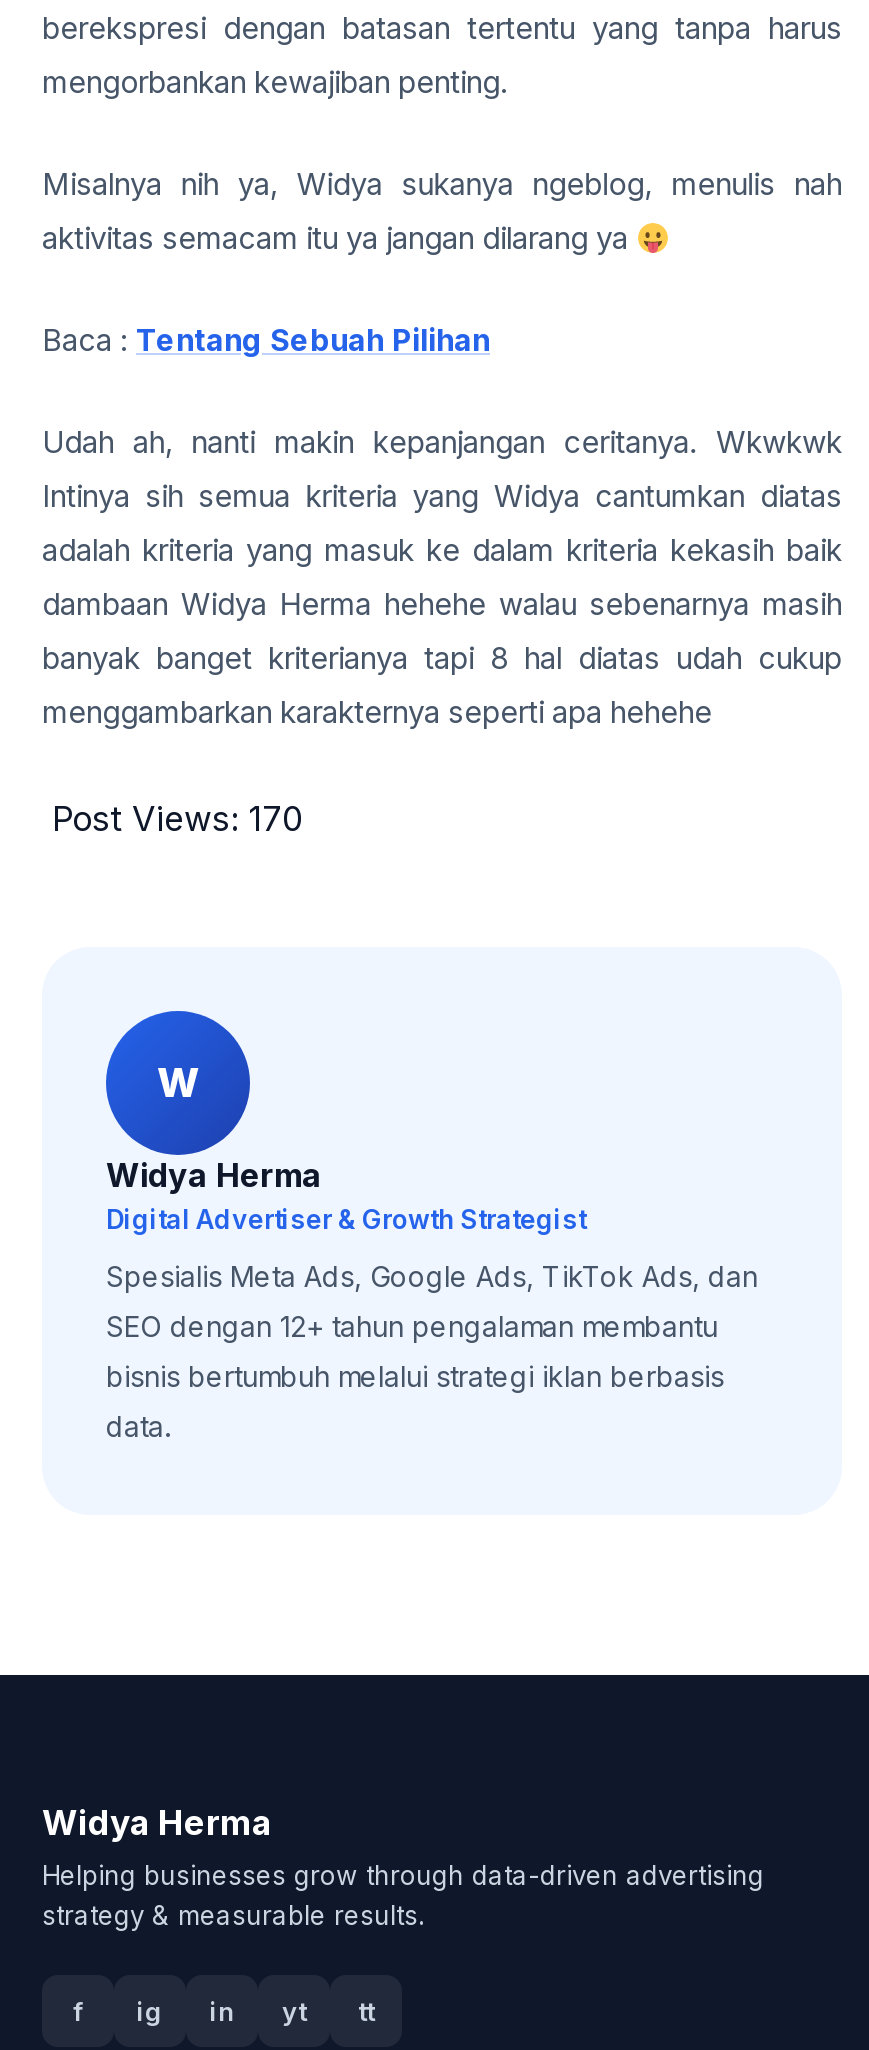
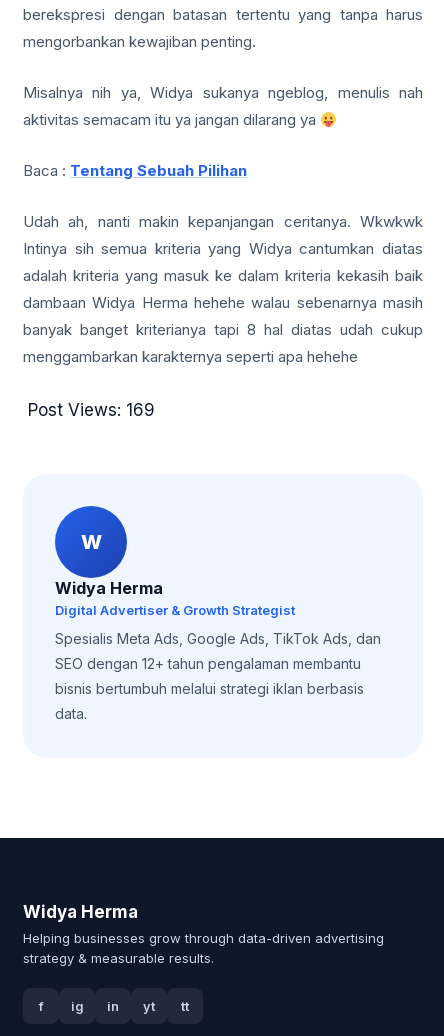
- Post Views: 170
+ Post Views: 169
